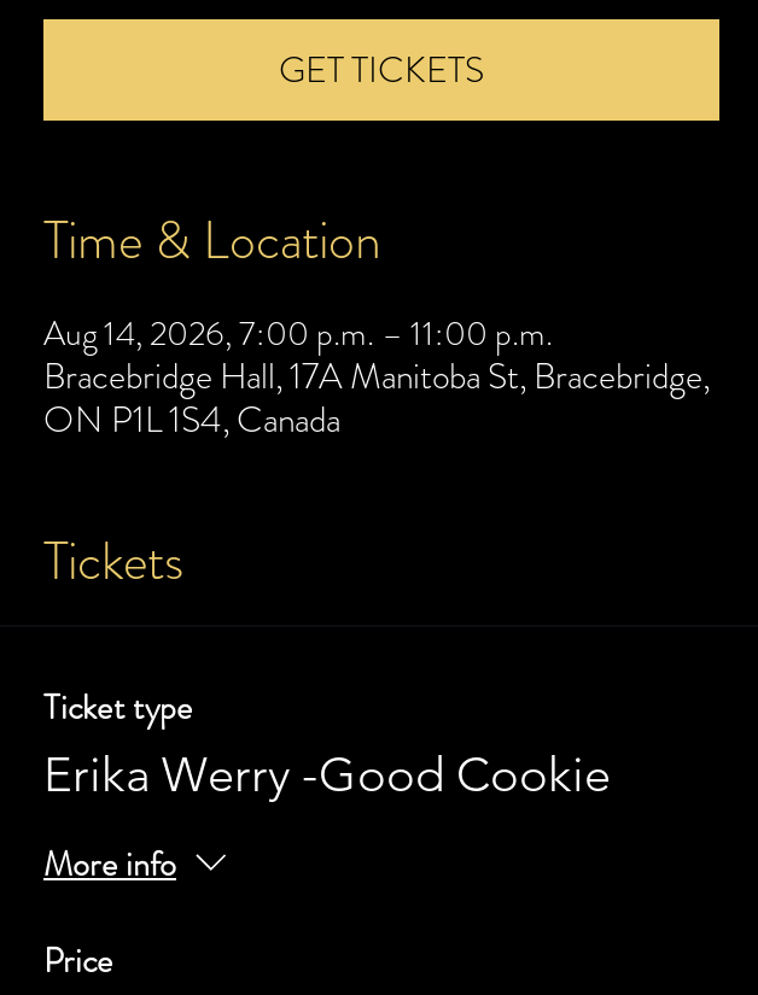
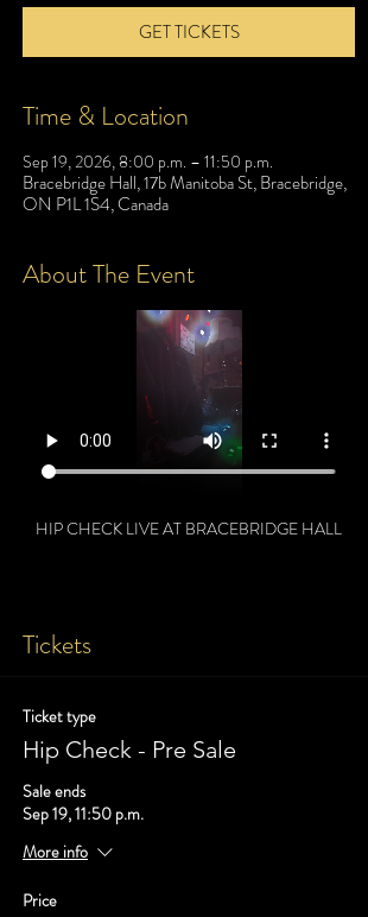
- Aug 14, 2026, 7:00 p.m. – 11:00 p.m.
+ Sep 19, 2026, 8:00 p.m. – 11:50 p.m.

- Bracebridge Hall, 17A Manitoba St, Bracebridge,
+ Bracebridge Hall, 17b Manitoba St, Bracebridge,

+ About The Event

+ [image]
+ HIP CHECK LIVE AT BRACEBRIDGE HALL

+ [image]

- Erika Werry -Good Cookie
+ Hip Check - Pre Sale
+ Sale ends
+ Sep 19, 11:50 p.m.
